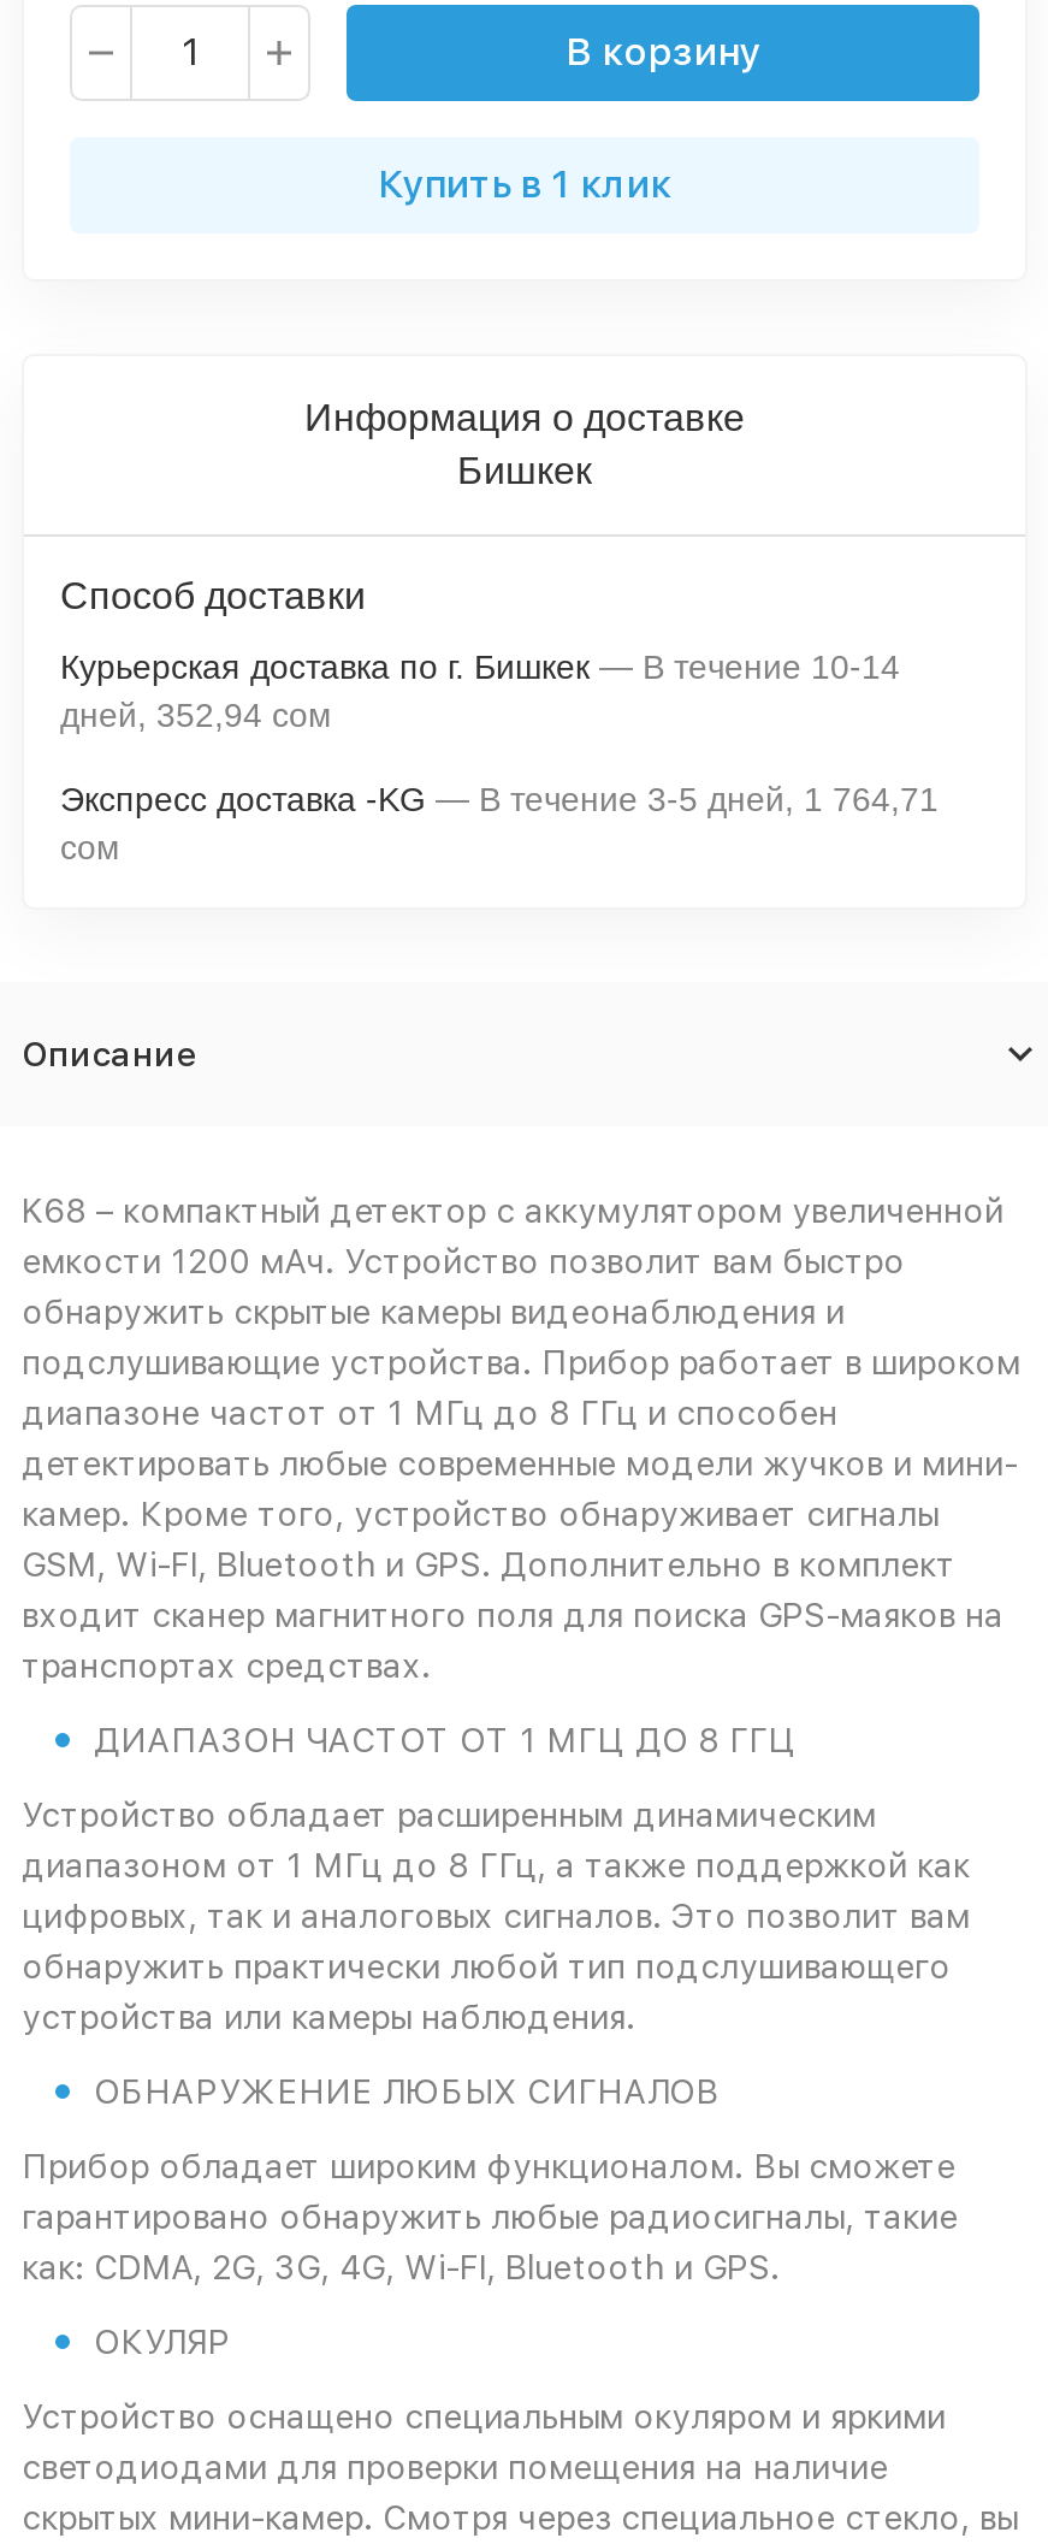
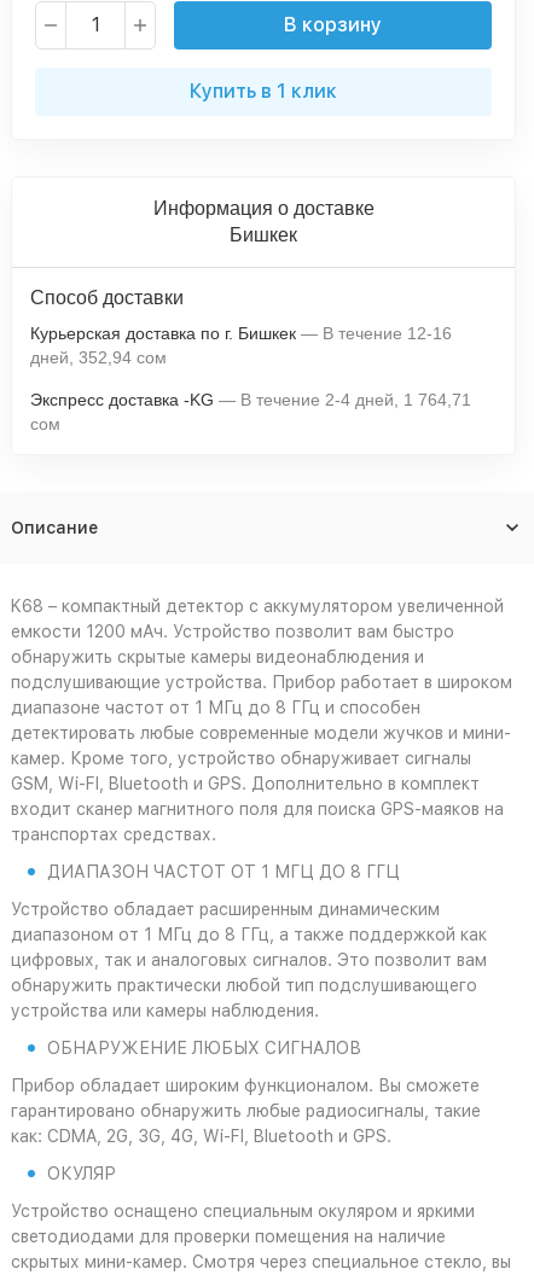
- Курьерская доставка по г. Бишкек В течение 10-14
+ Курьерская доставка по г. Бишкек В течение 12-16

- В течение 3-5 дней 1 764,71
+ В течение 2-4 дней 1 764,71
